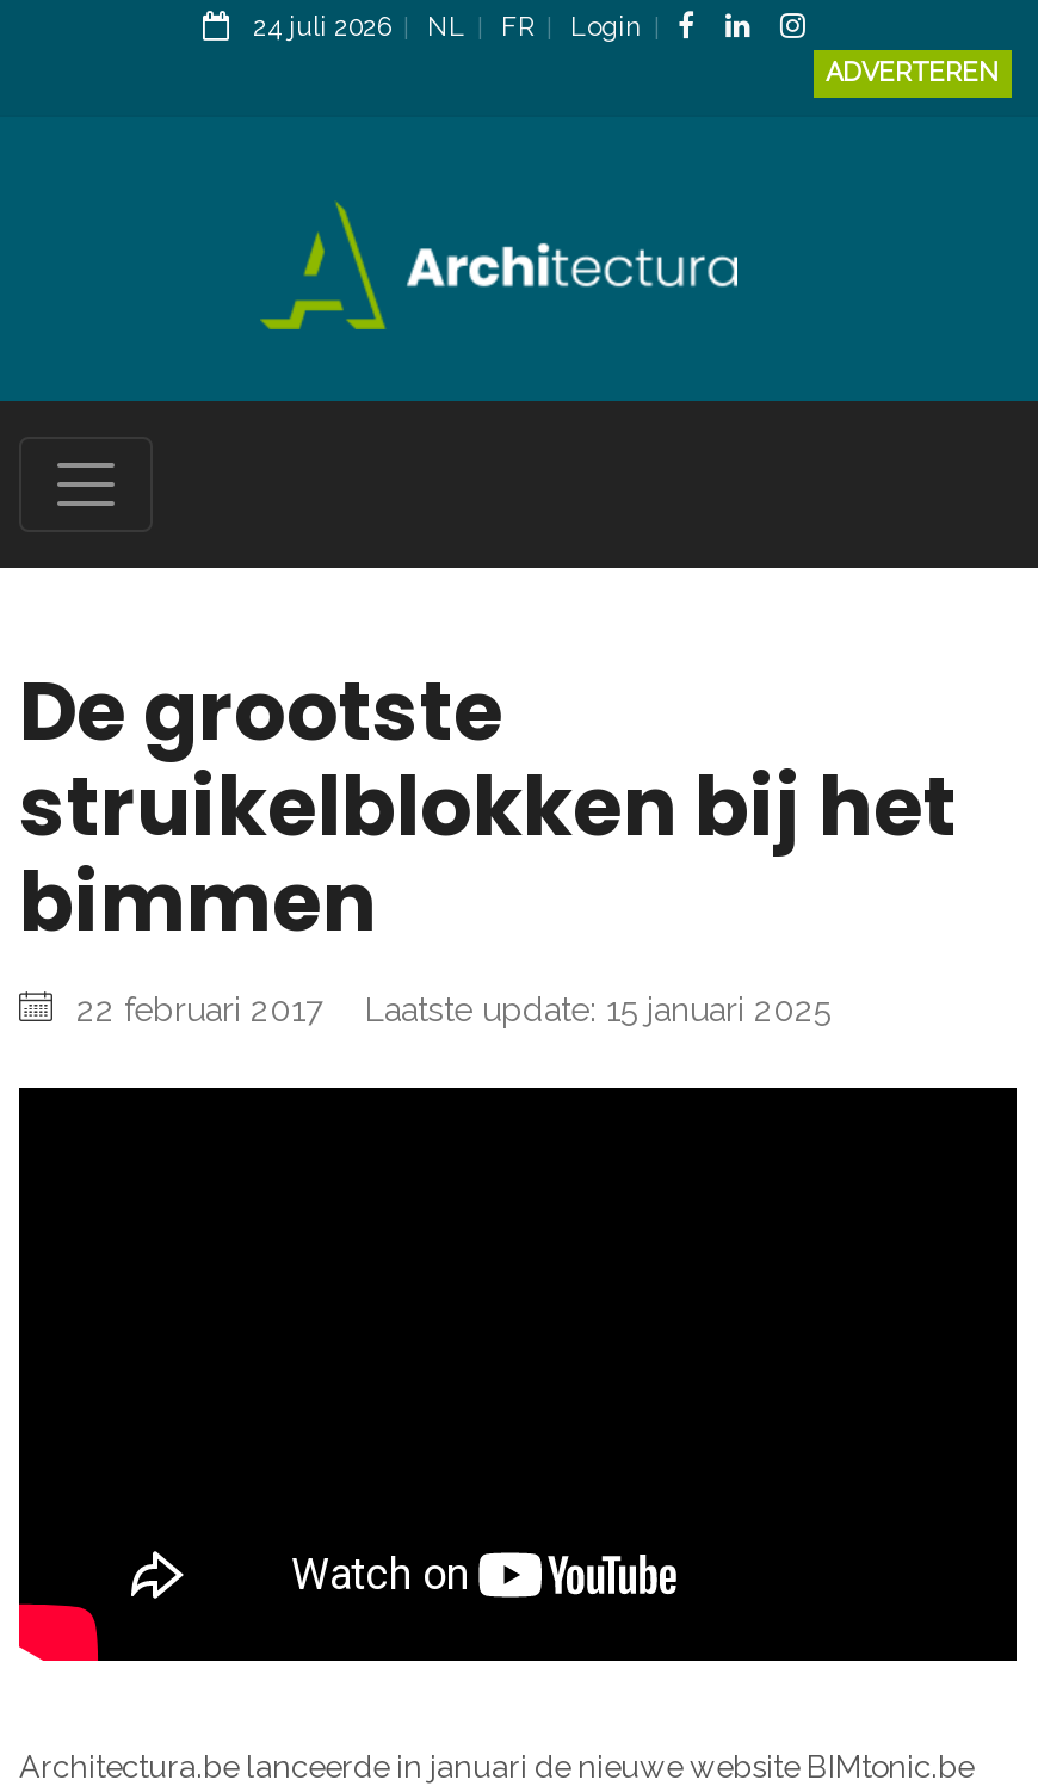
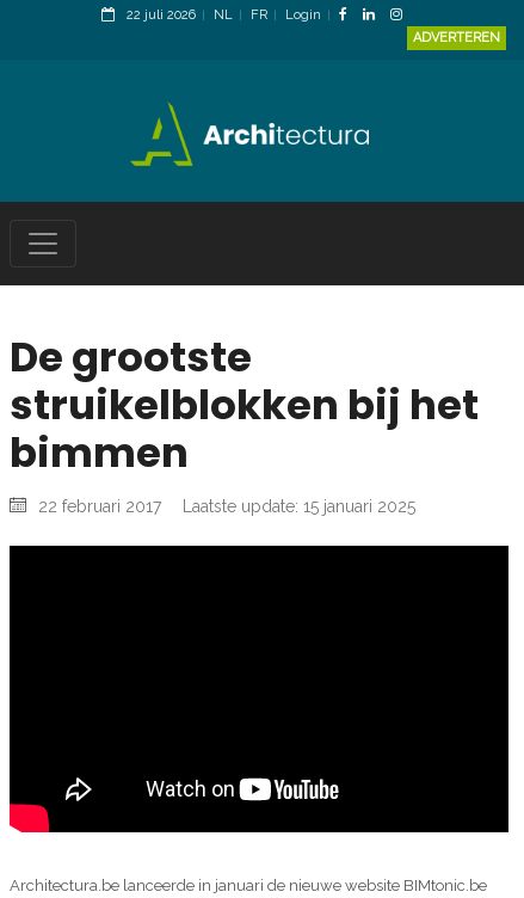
- 24 juli 2026 NL FR Login
+ 22 juli 2026 NL FR Login
